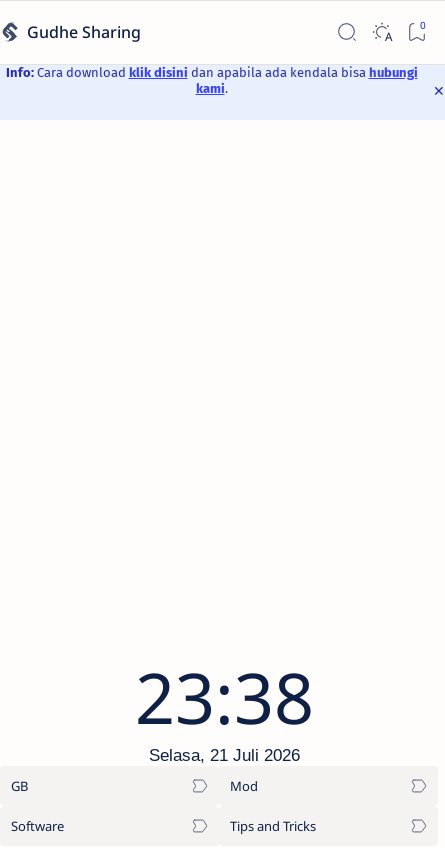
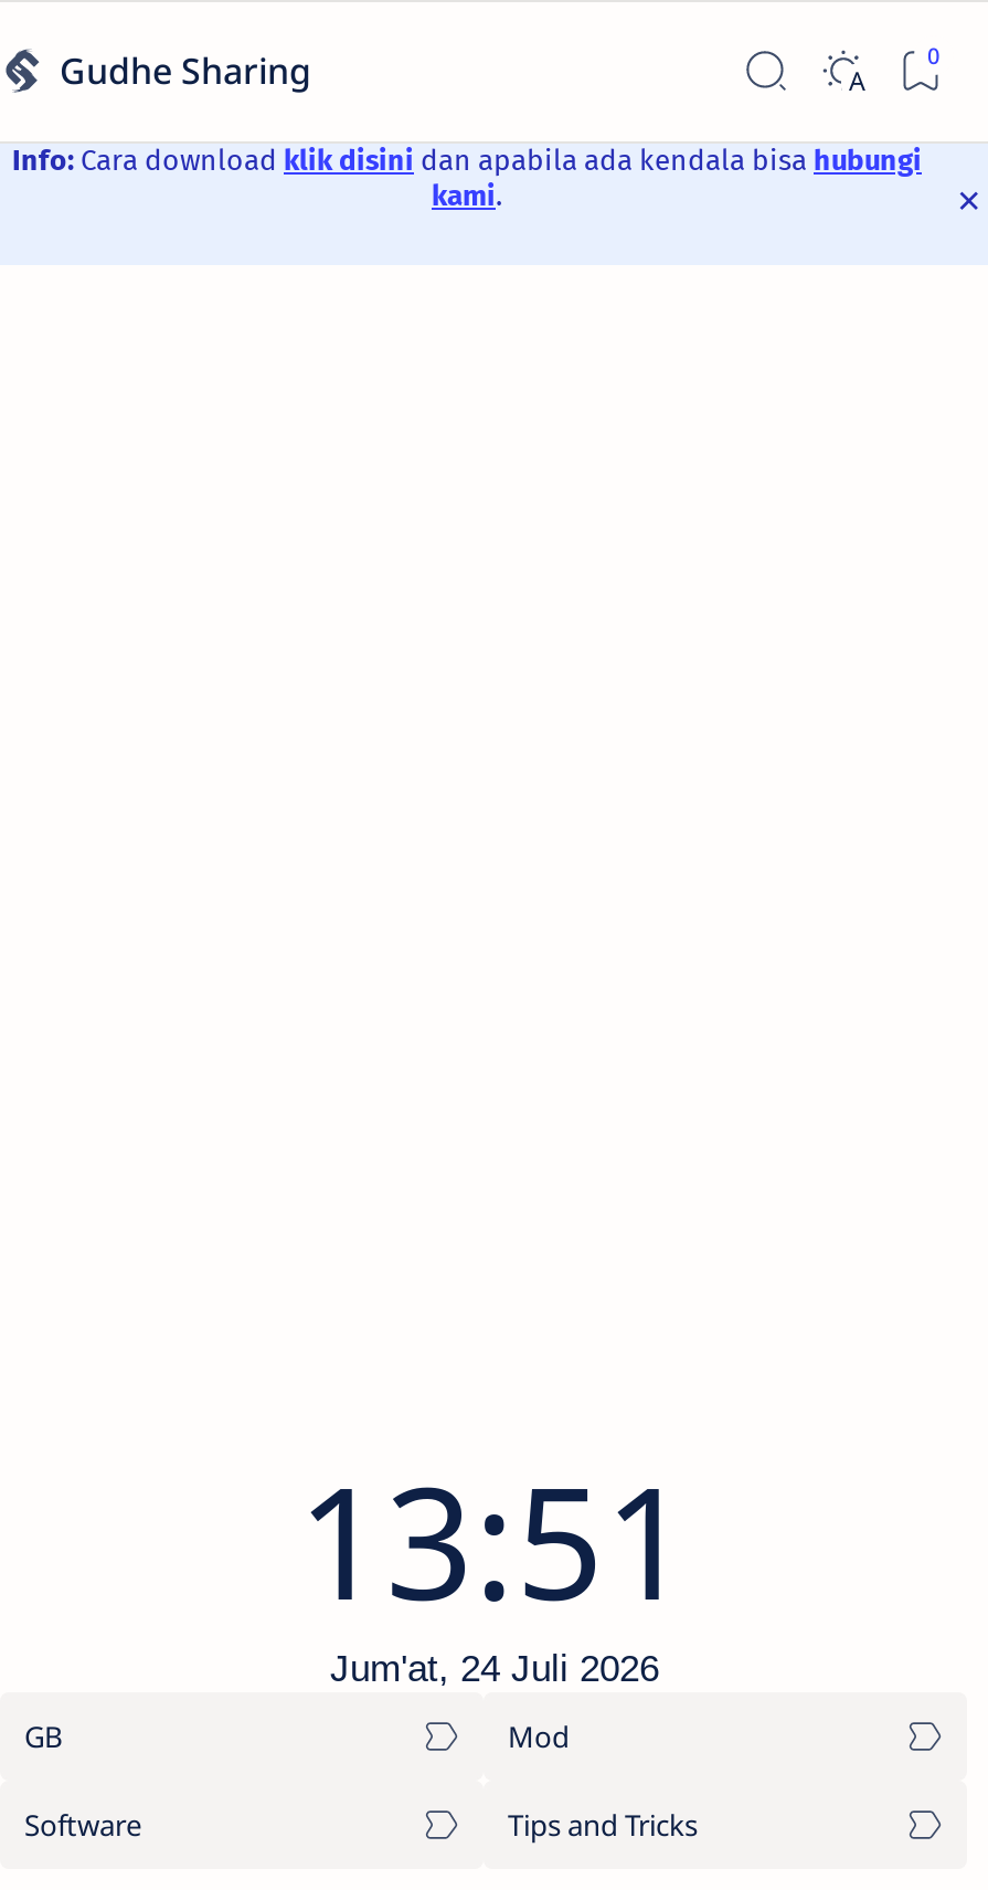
- 23:38
+ 13:51

- Selasa, 21 Juli 2026
+ Jum'at, 24 Juli 2026
